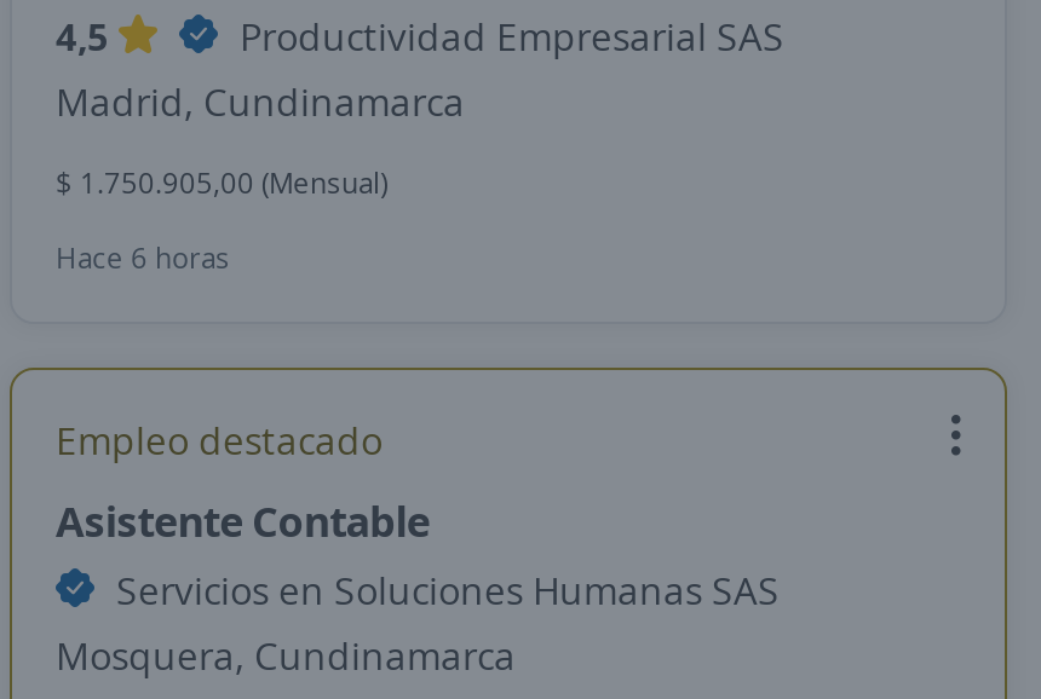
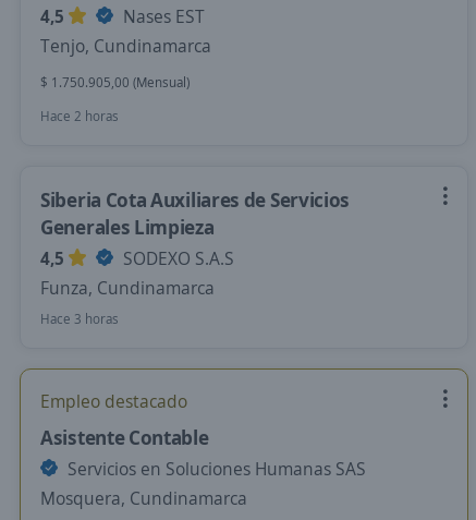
- Productividad Empresarial SAS
- Madrid, Cundinamarca
+ Nases EST
+ Tenjo, Cundinamarca

- Hace 6 horas
+ Hace 2 horas
+ Siberia Cota Auxiliares de Servicios
+ Generales Limpieza
+ 4,5
+ SODEXO S.A.S
+ Funza, Cundinamarca
+ Hace 3 horas
